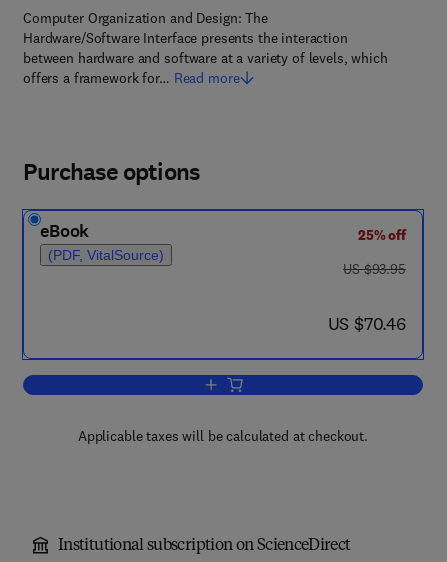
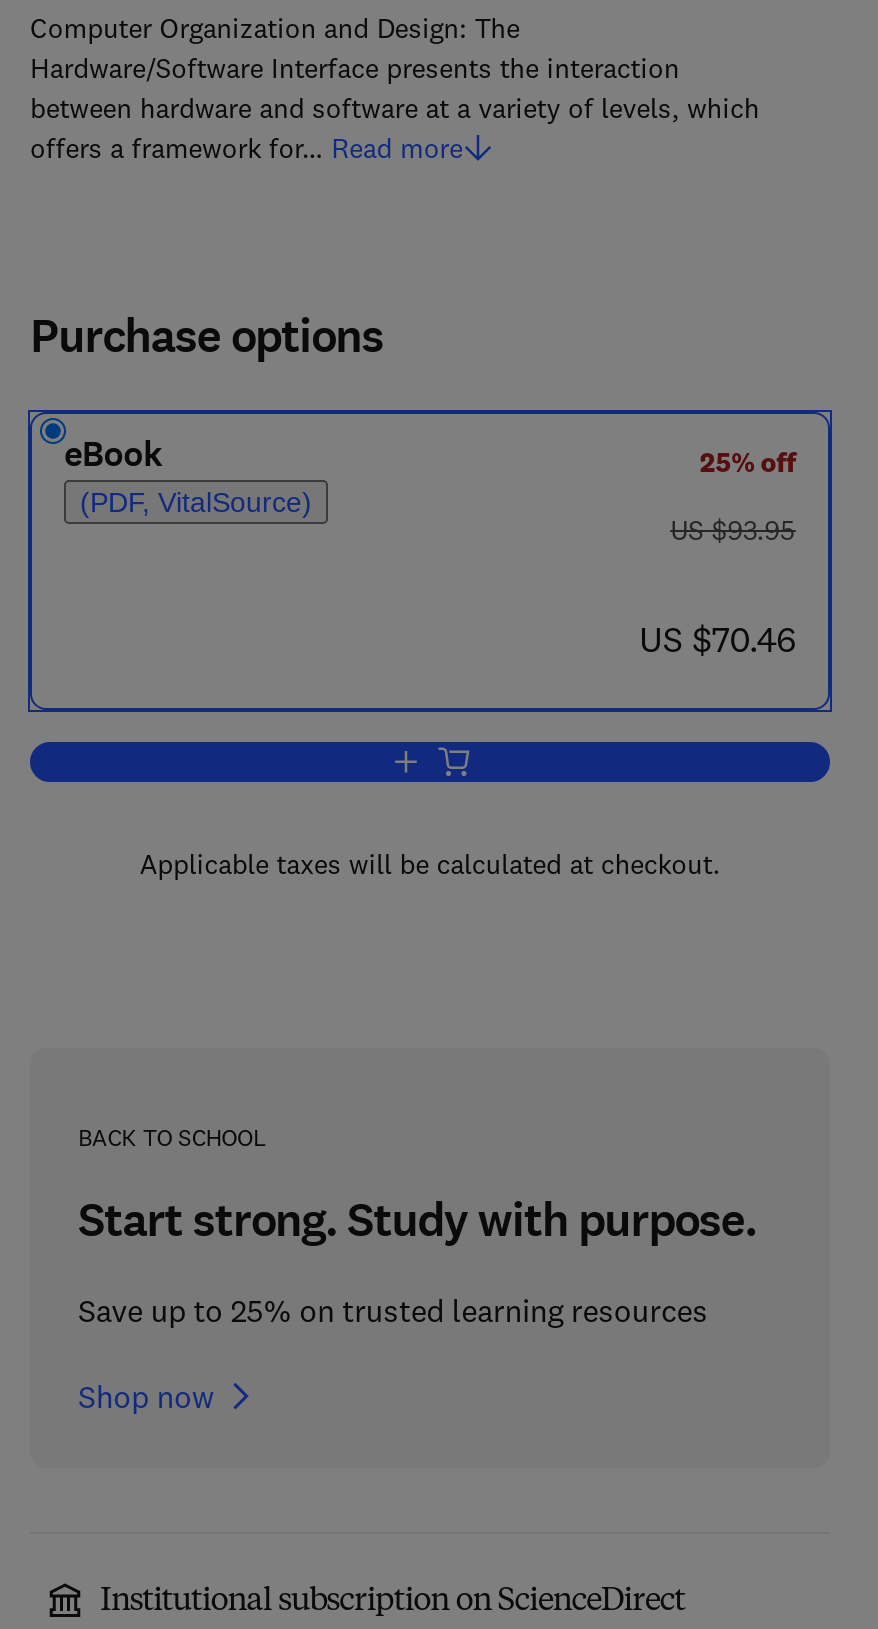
+ BACK TO SCHOOL
+ Start strong. Study with purpose.
+ Save up to 25% on trusted learning resources
+ Shop now
